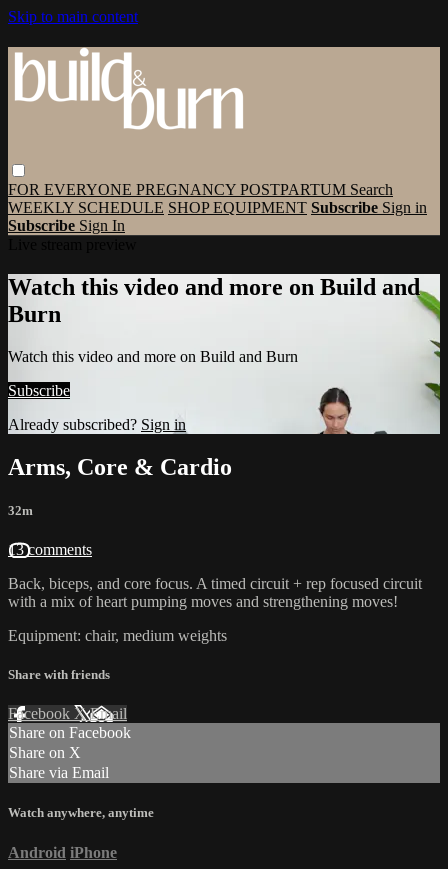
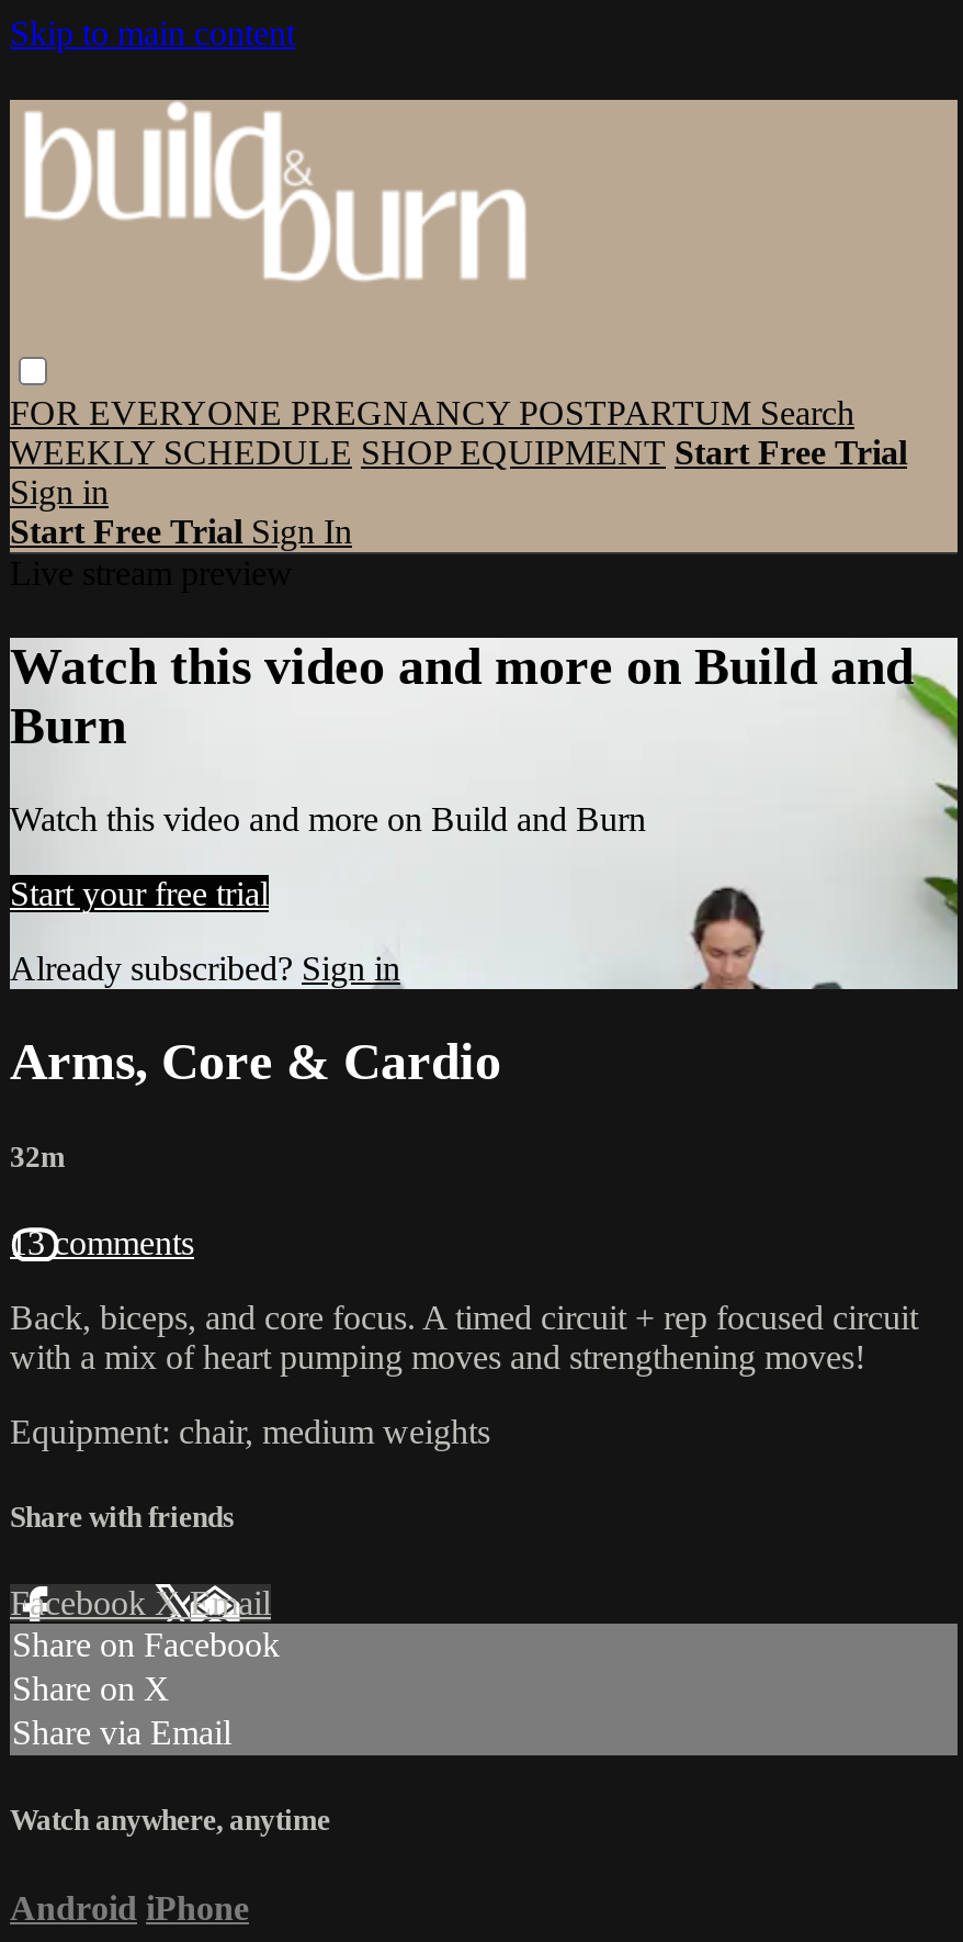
- WEEKLY SCHEDULE SHOP EQUIPMENT Subscribe Sign in
- Subscribe Sign In
+ WEEKLY SCHEDULE SHOP EQUIPMENT Start Free Trial
+ Sign in
+ Start Free Trial Sign In

- Subscribe
+ Start your free trial
